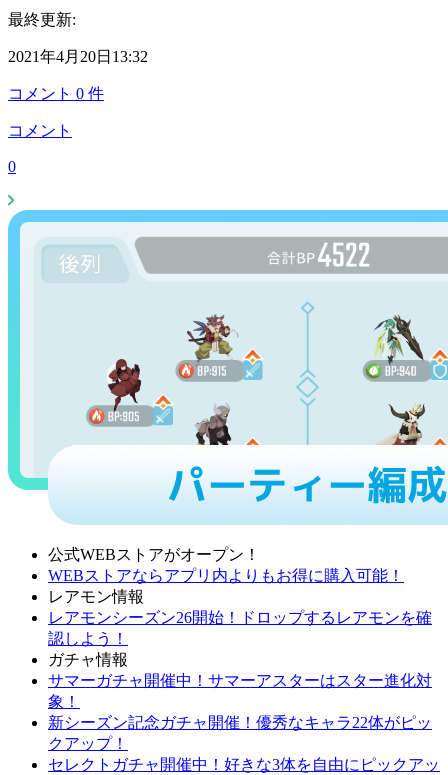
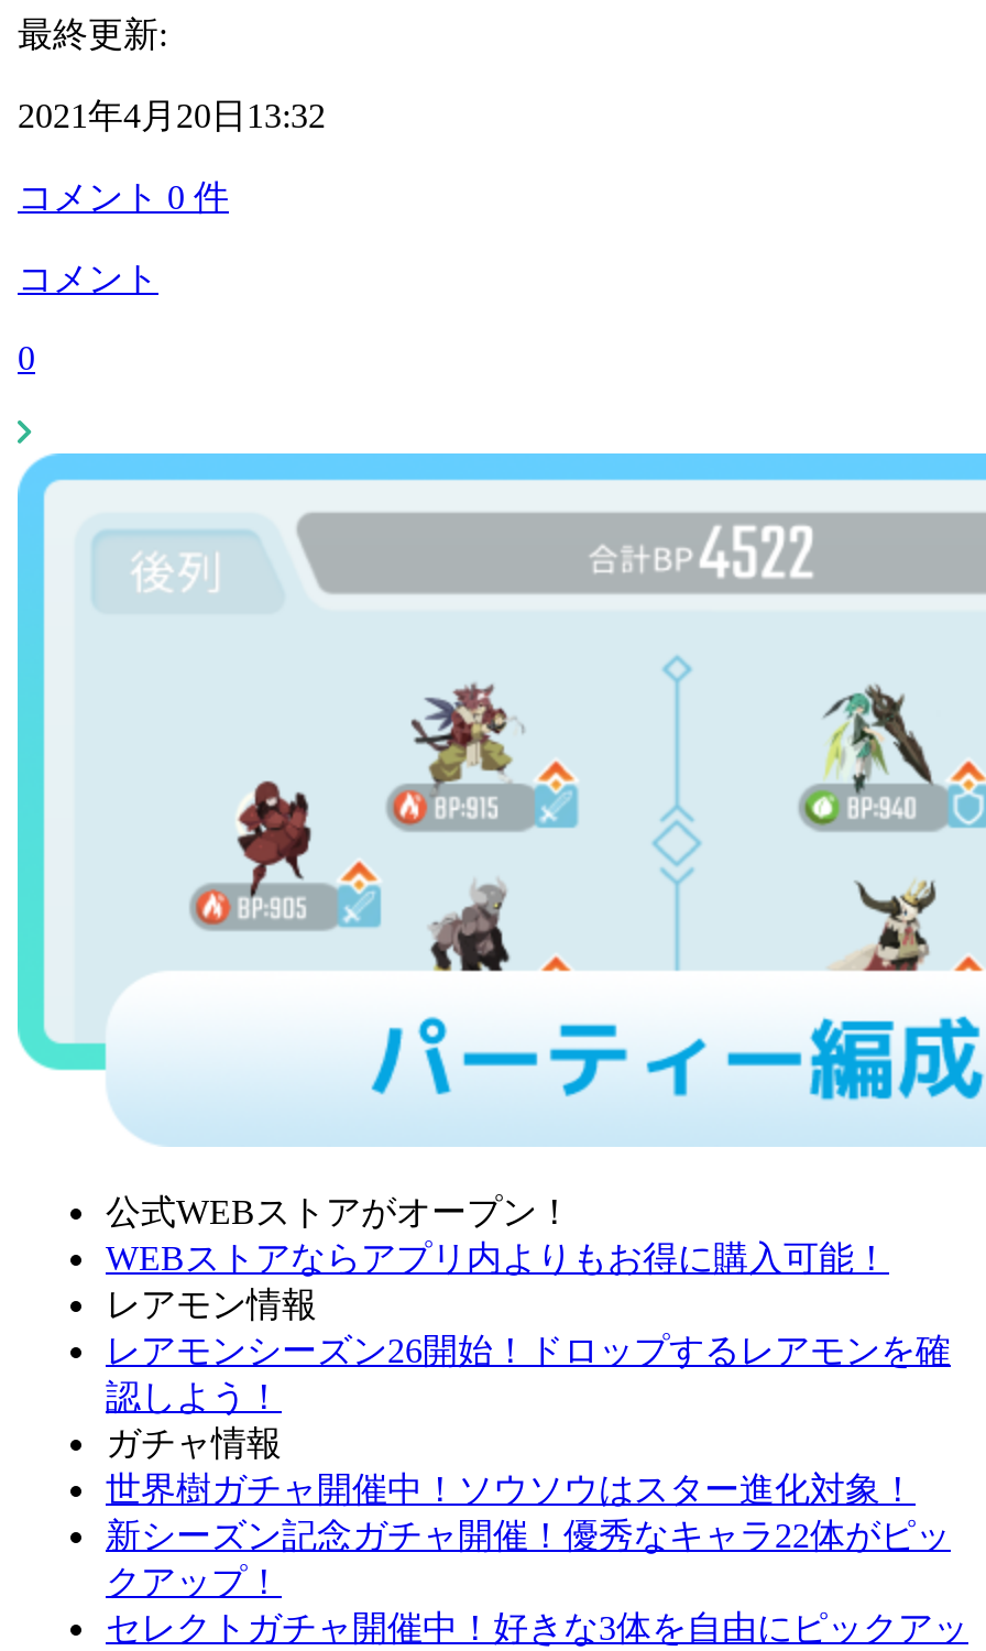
- サマーガチャ開催中！サマーアスターはスター進化対
- 象！
+ 世界樹ガチャ開催中！ソウソウはスター進化対象！
